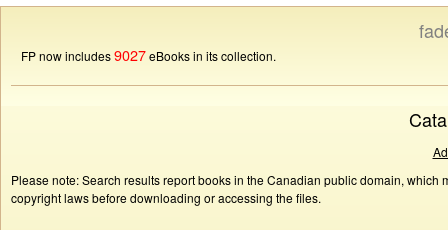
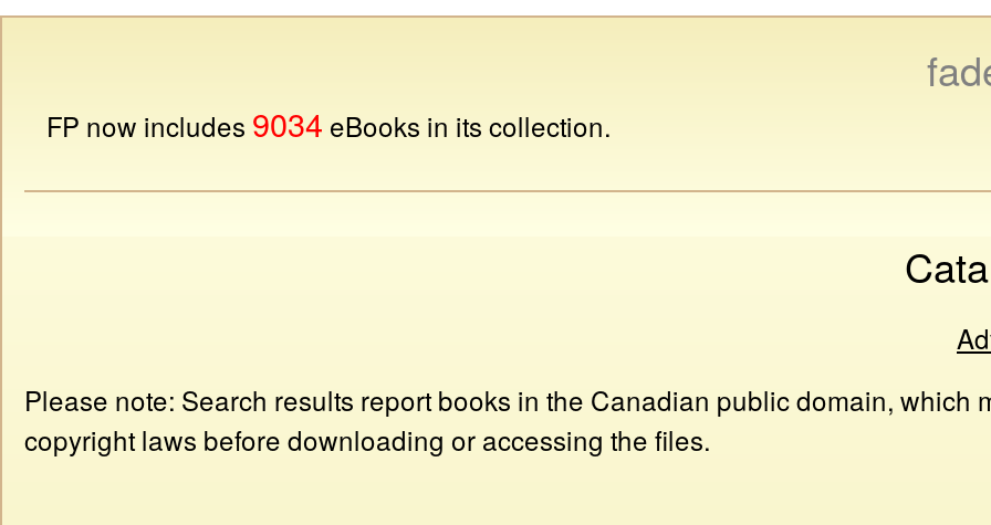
- FP now includes 9027 eBooks in its collection.
+ FP now includes 9034 eBooks in its collection.
